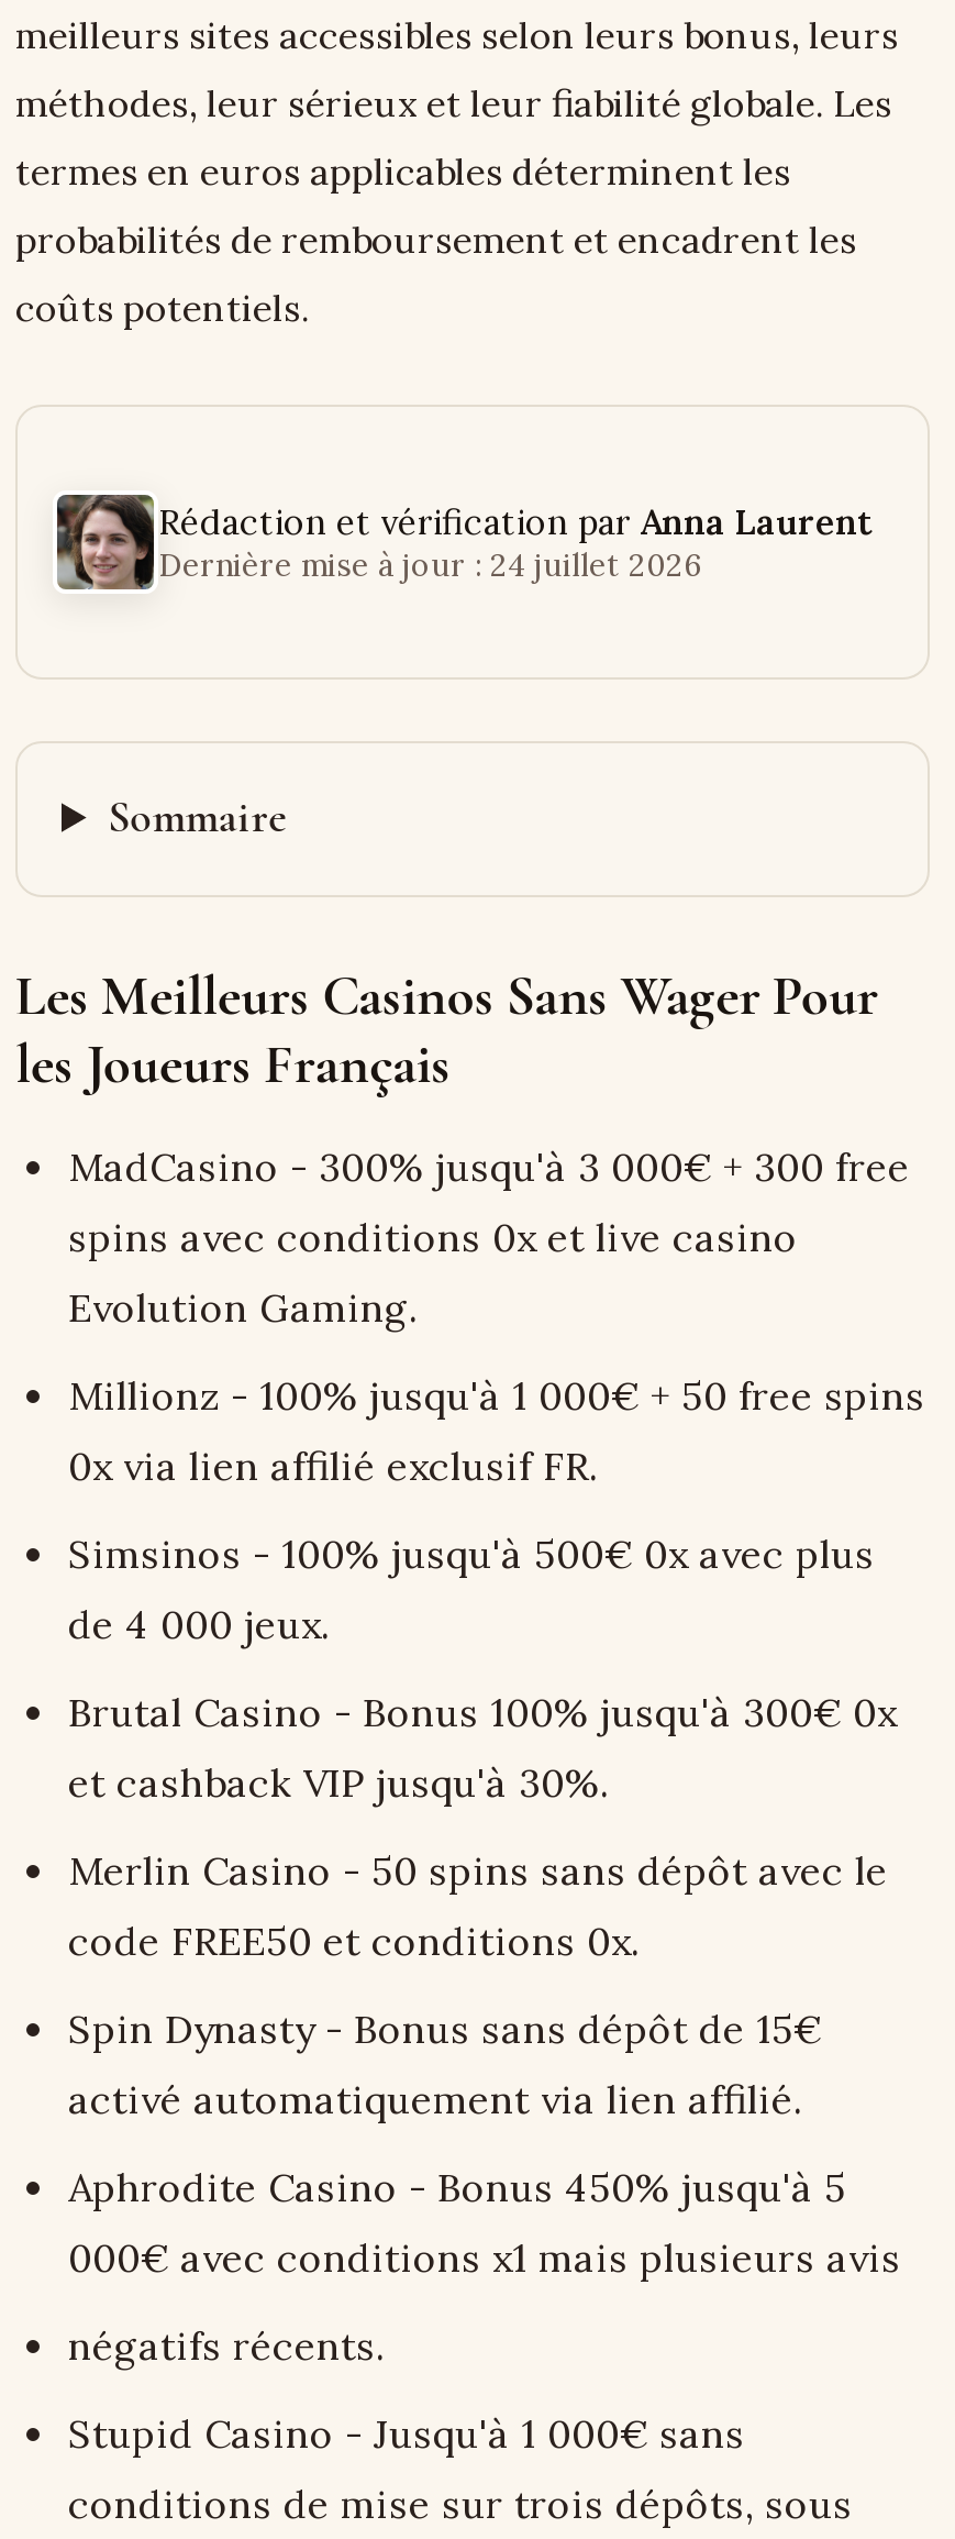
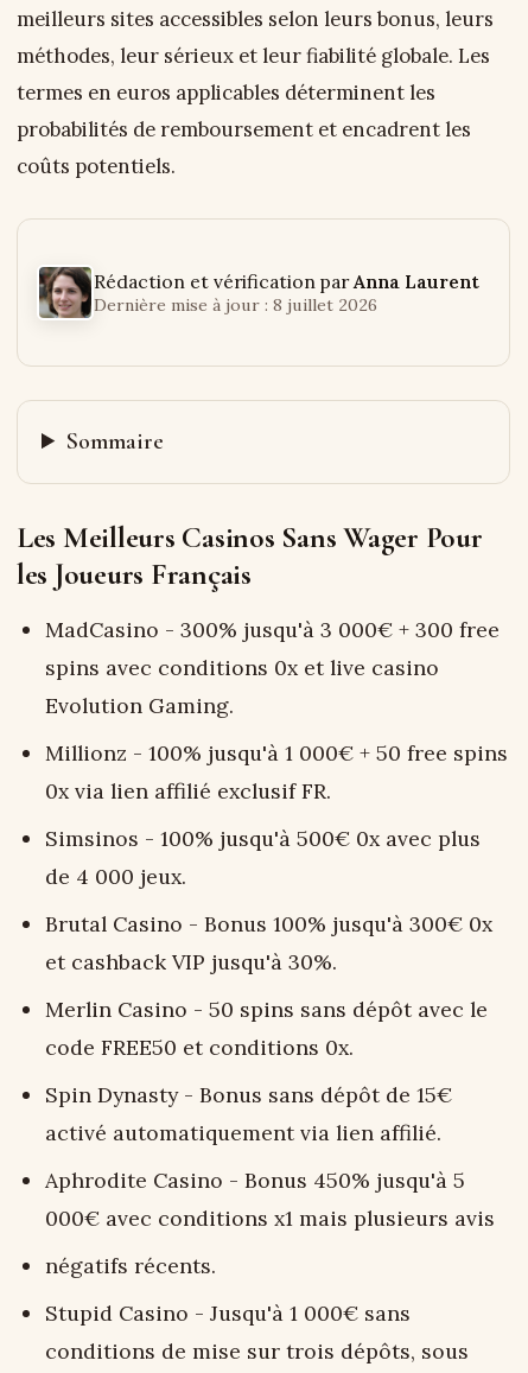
- Dernière mise à jour : 24 juillet 2026
+ Dernière mise à jour : 8 juillet 2026
